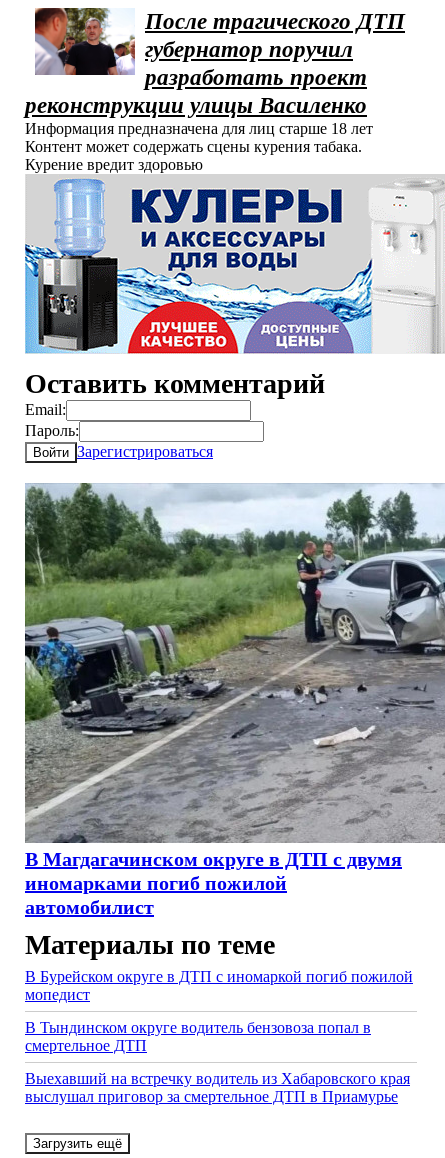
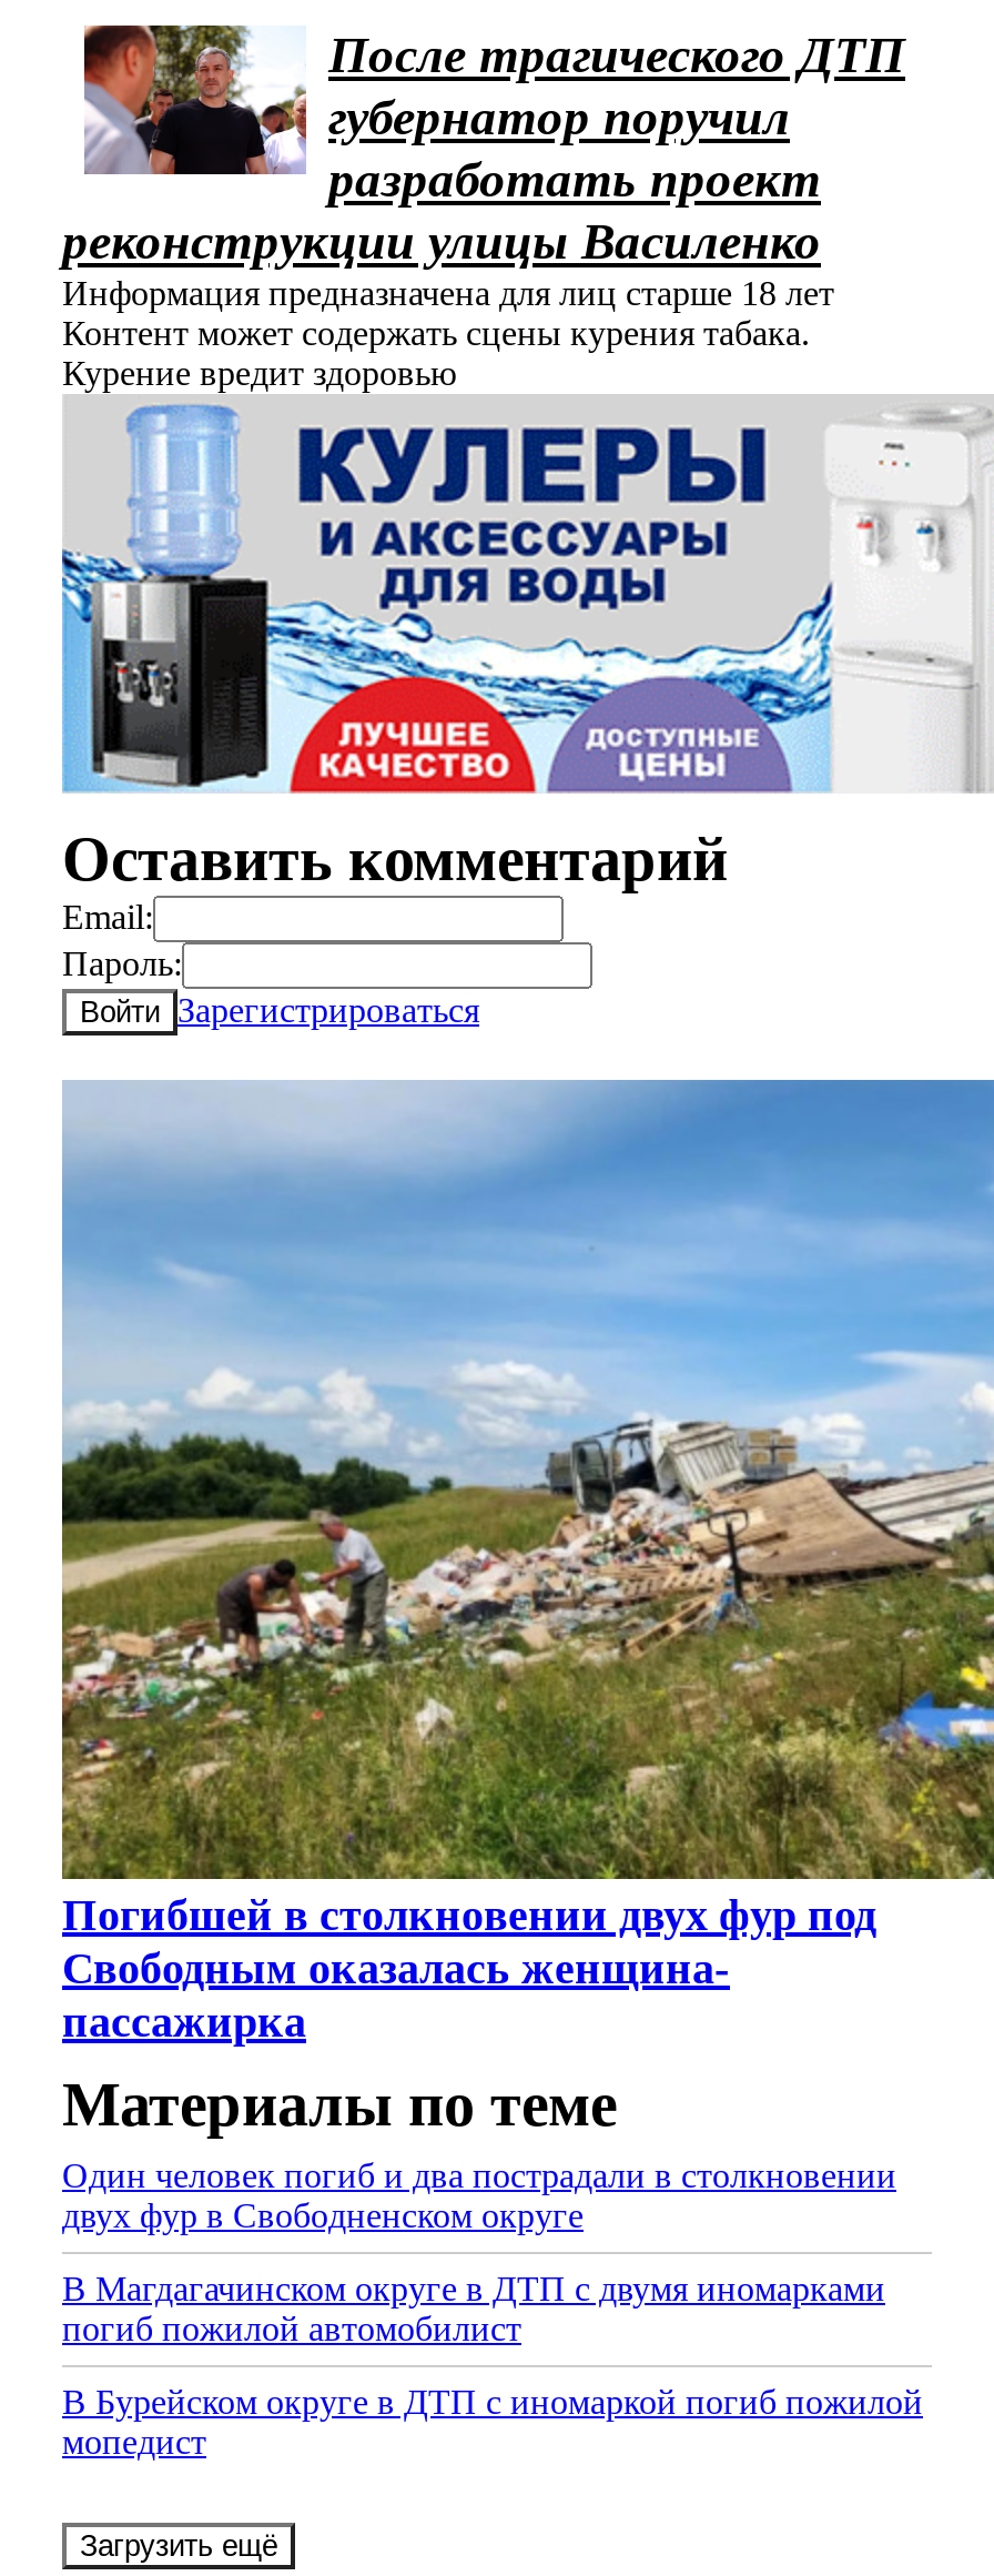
- [image]
- В Магдагачинском округе в ДТП с двумя
- иномарками погиб пожилой
- автомобилист
+ [image]
+ Погибшей в столкновении двух фур под
+ Свободным оказалась женщина-
+ пассажирка

+ Один человек погиб и два пострадали в столкновении
+ двух фур в Свободненском округе
+ В Магдагачинском округе в ДТП с двумя иномарками
+ погиб пожилой автомобилист

moved down: В Бурейском округе в ДТП с иномаркой погиб пожилой | мопедист

- В Тындинском округе водитель бензовоза попал в
- смертельное ДТП
- Выехавший на встречку водитель из Хабаровского края
- выслушал приговор за смертельное ДТП в Приамурье
